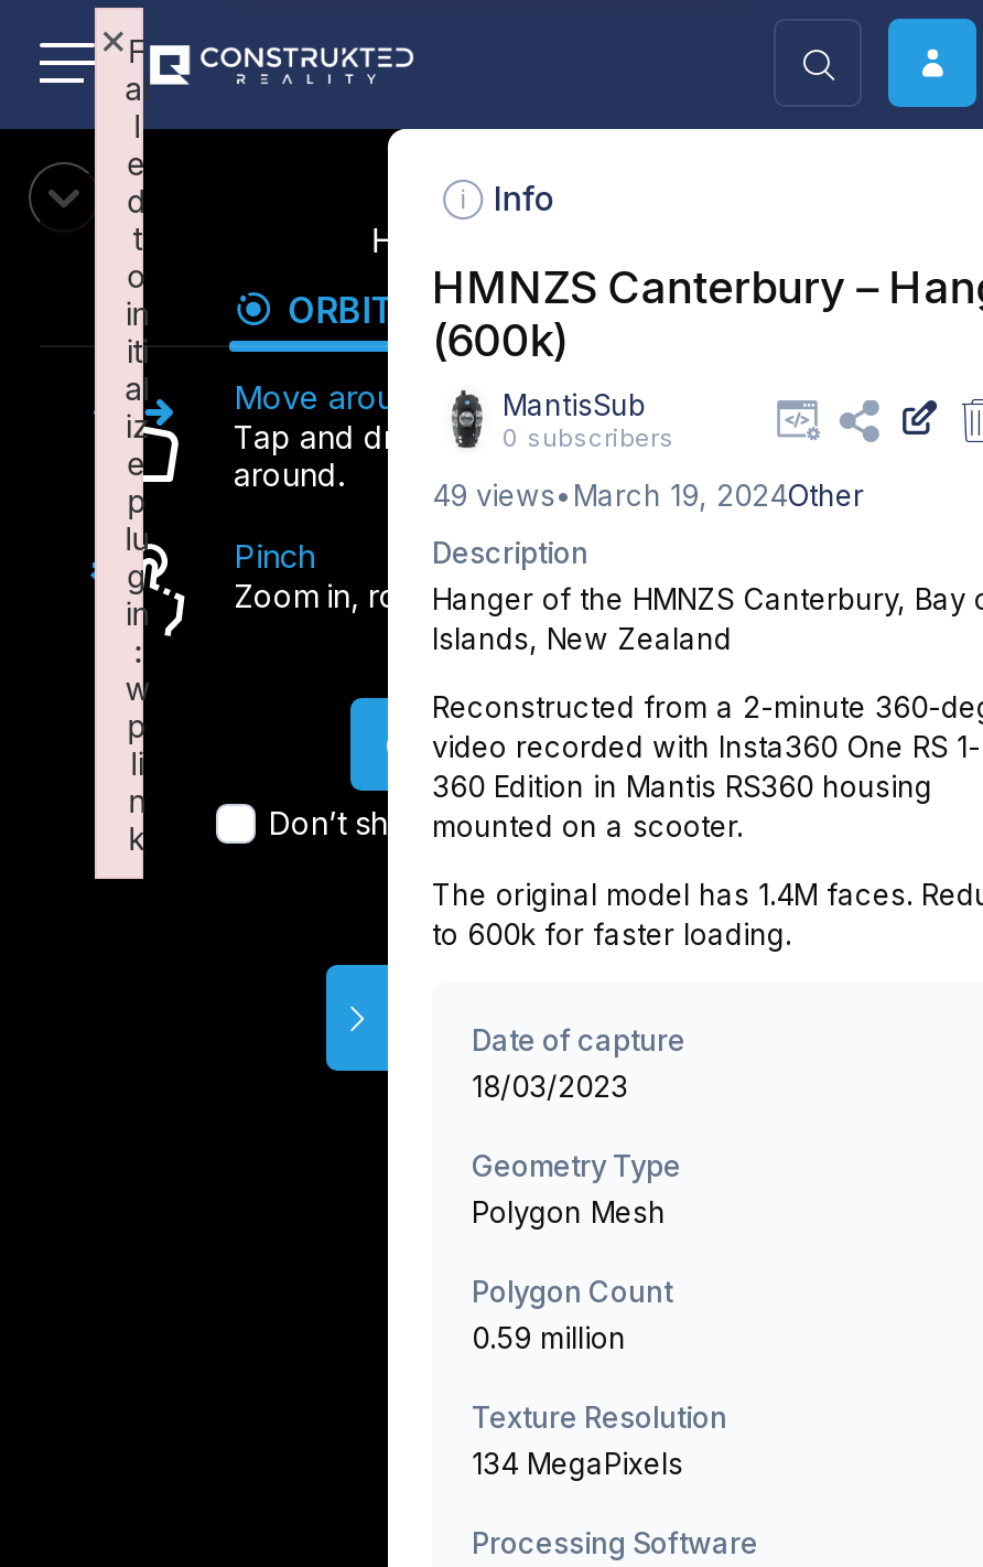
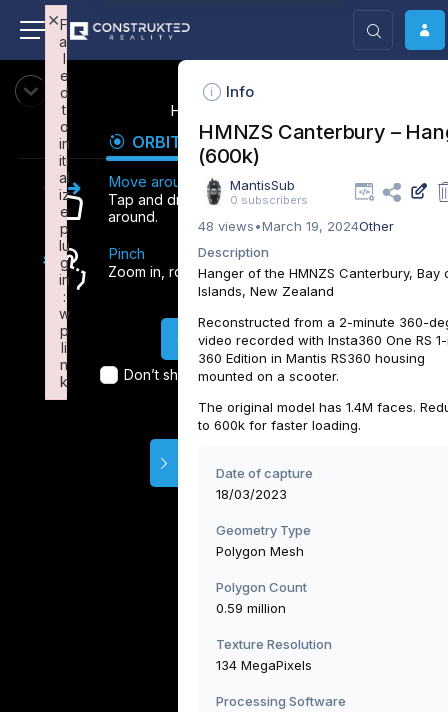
- 49 views• March 19, 2024Other
+ 48 views• March 19, 2024Other
